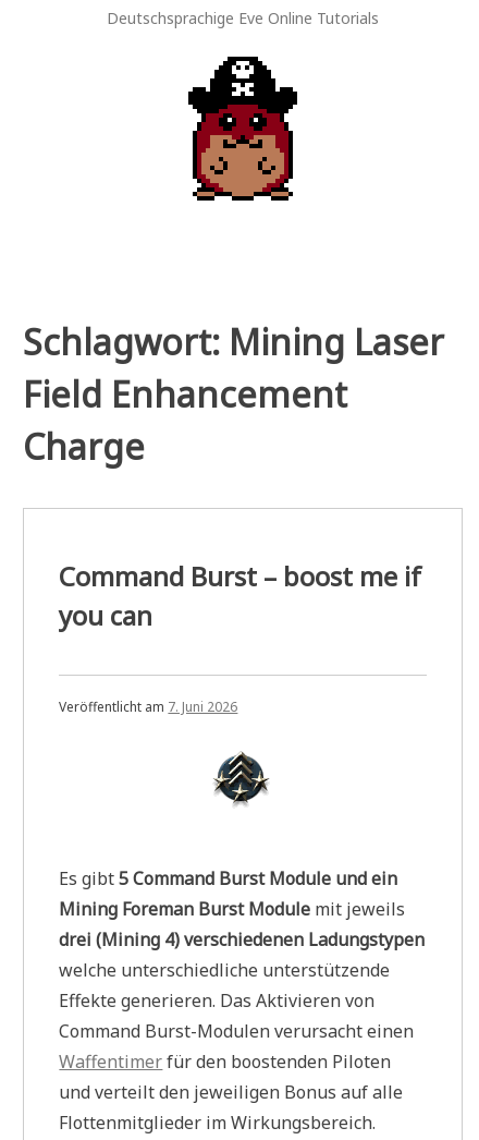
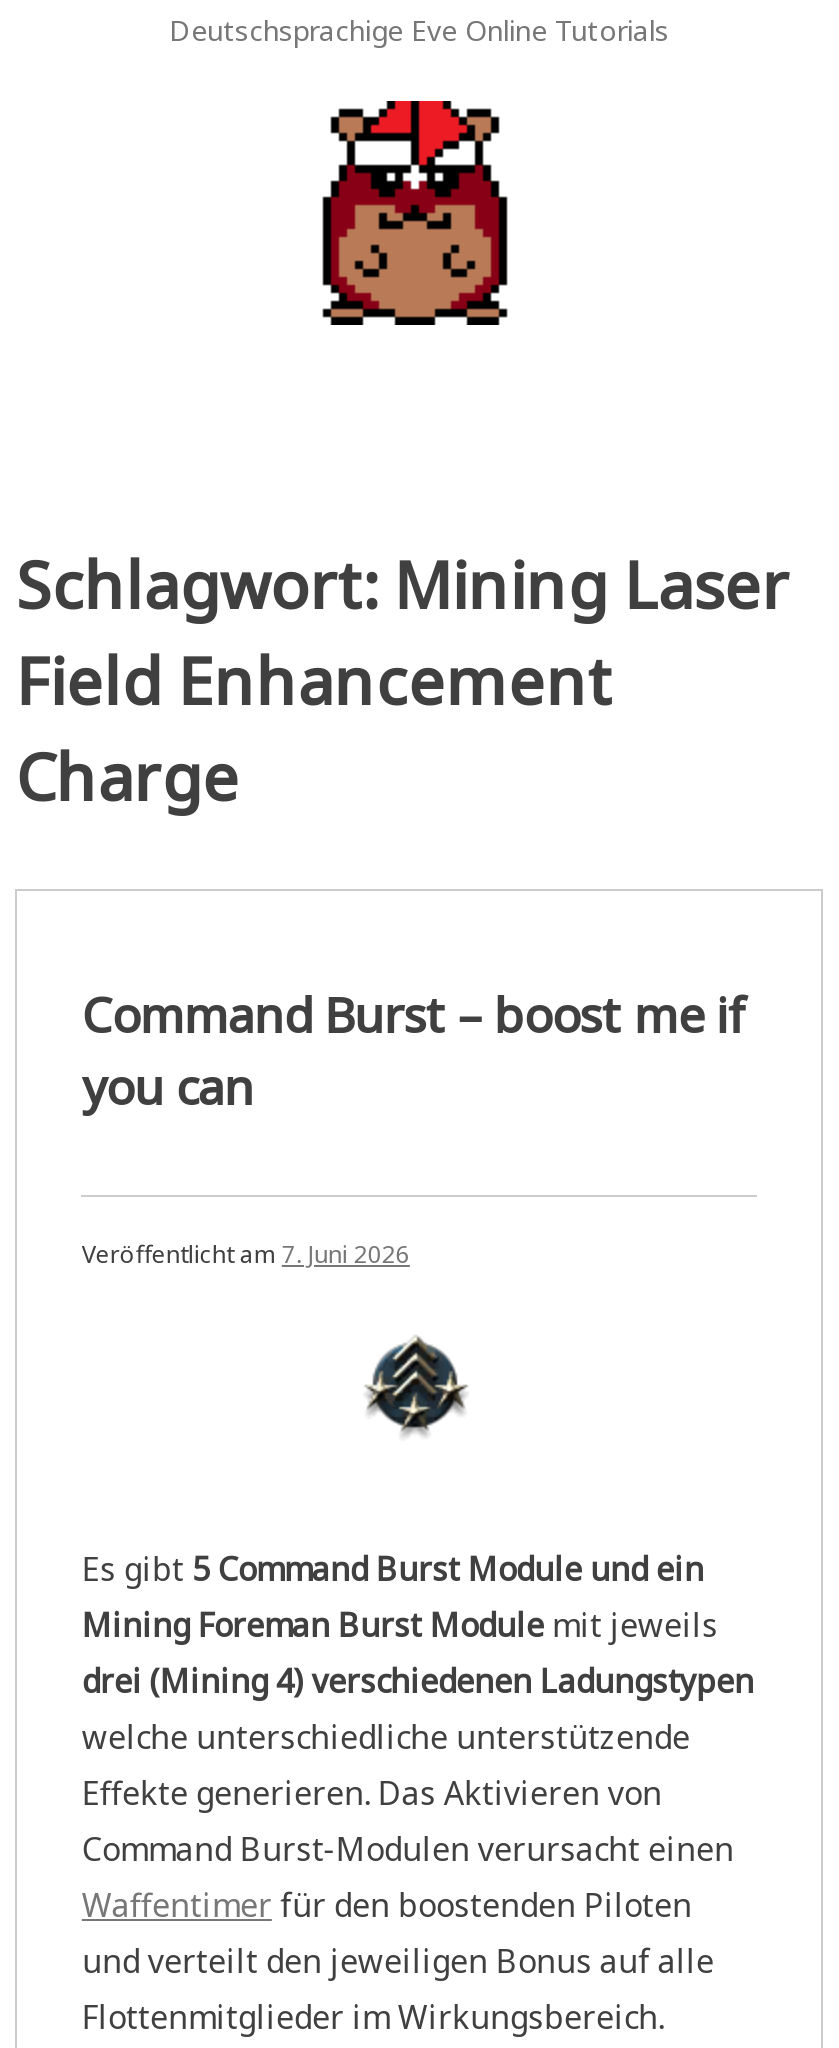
- [image]
+ [image]
